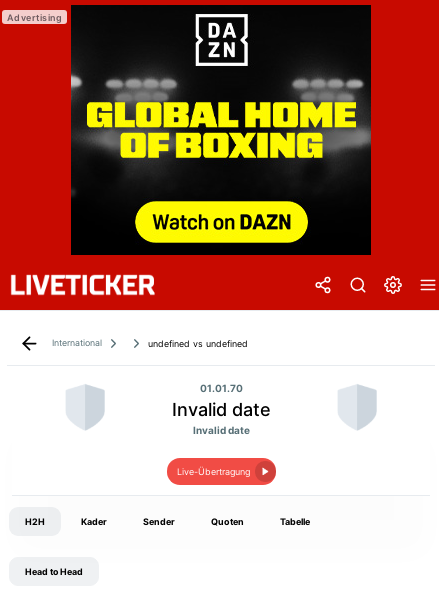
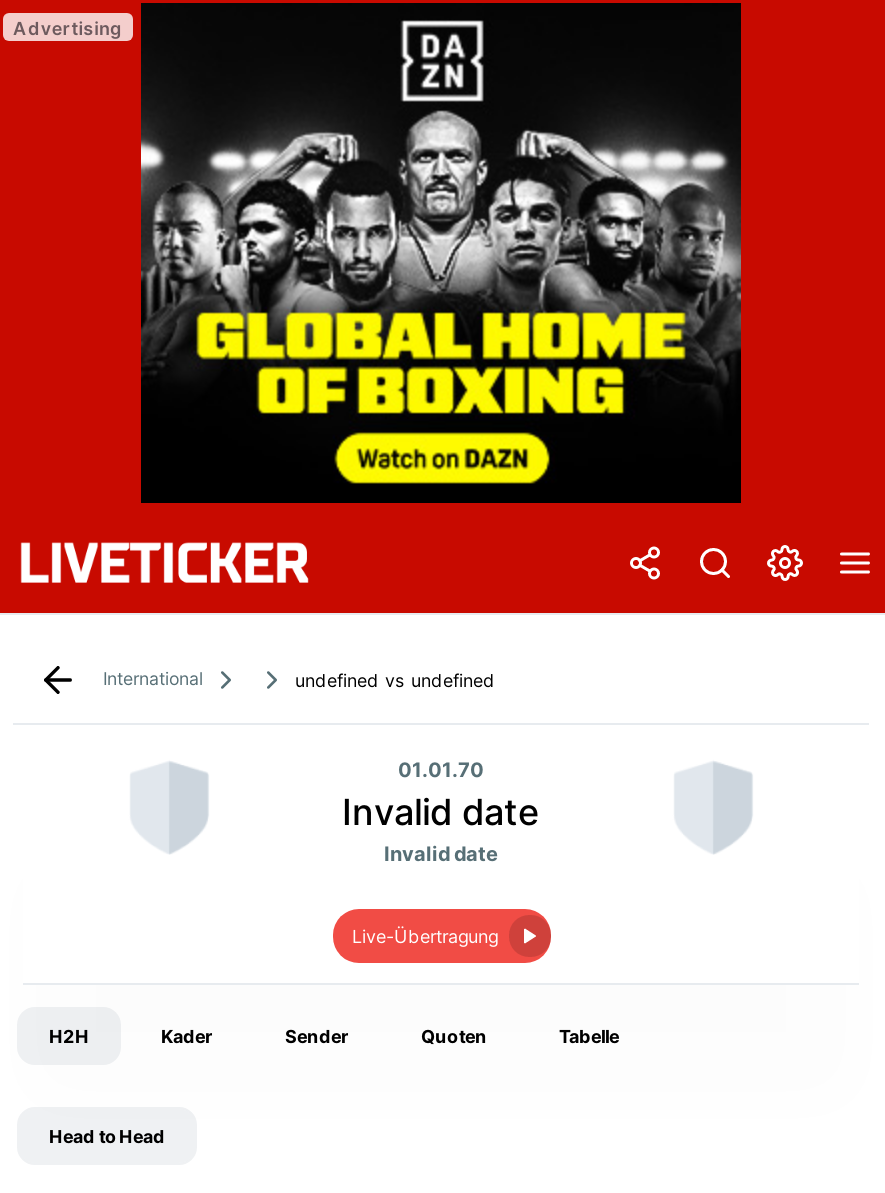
- [image]
+ [image]
